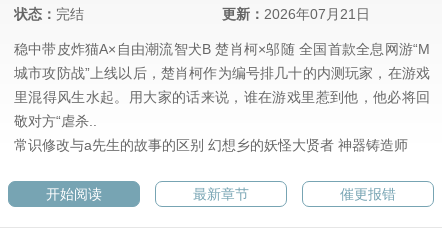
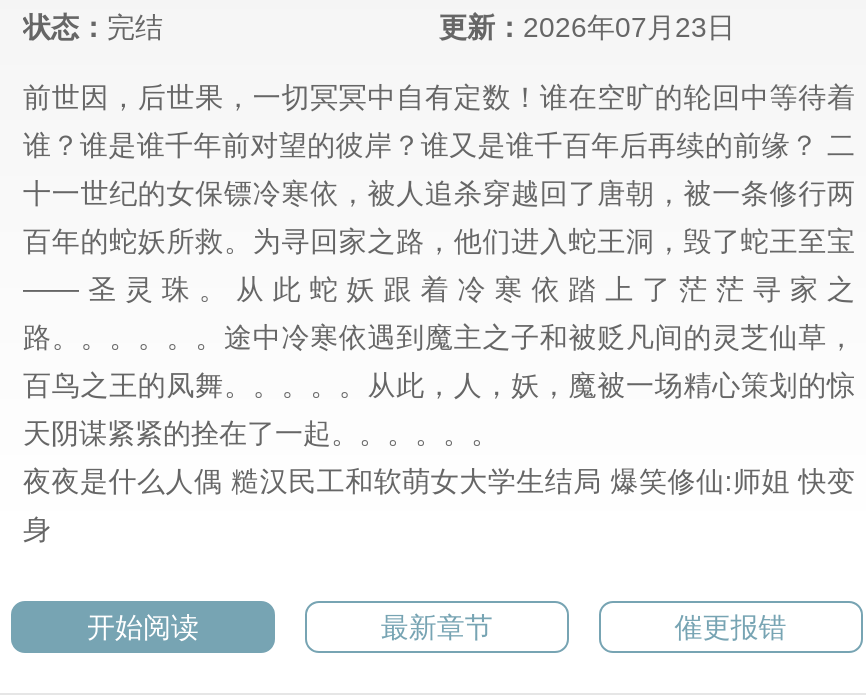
- 更新：2026年07月21日
- 稳中带皮炸猫A×自由潮流智犬B 楚肖柯×邬随 全国首款全息网游“M
- 城市攻防战”上线以后，楚肖柯作为编号排几十的内测玩家，在游戏
- 里混得风生水起。用大家的话来说，谁在游戏里惹到他，他必将回
- 敬对方“虐杀..
- 常识修改与a先生的故事的区别 幻想乡的妖怪大贤者 神器铸造师
+ 更新：2026年07月23日
+ 前世因，后世果，一切冥冥中自有定数！谁在空旷的轮回中等待着
+ 谁？谁是谁千年前对望的彼岸？谁又是谁千百年后再续的前缘？ 二
+ 十一世纪的女保镖冷寒依，被人追杀穿越回了唐朝，被一条修行两
+ 百年的蛇妖所救。为寻回家之路，他们进入蛇王洞，毁了蛇王至宝
+ ——圣灵珠。从此蛇妖跟着冷寒依踏上了茫茫寻家之
+ 路。。。。。。途中冷寒依遇到魔主之子和被贬凡间的灵芝仙草，
+ 百鸟之王的凤舞。。。。。从此，人，妖，魔被一场精心策划的惊
+ 天阴谋紧紧的拴在了一起。。。。。。
+ 夜夜是什么人偶 糙汉民工和软萌女大学生结局 爆笑修仙:师姐 快变
+ 身
